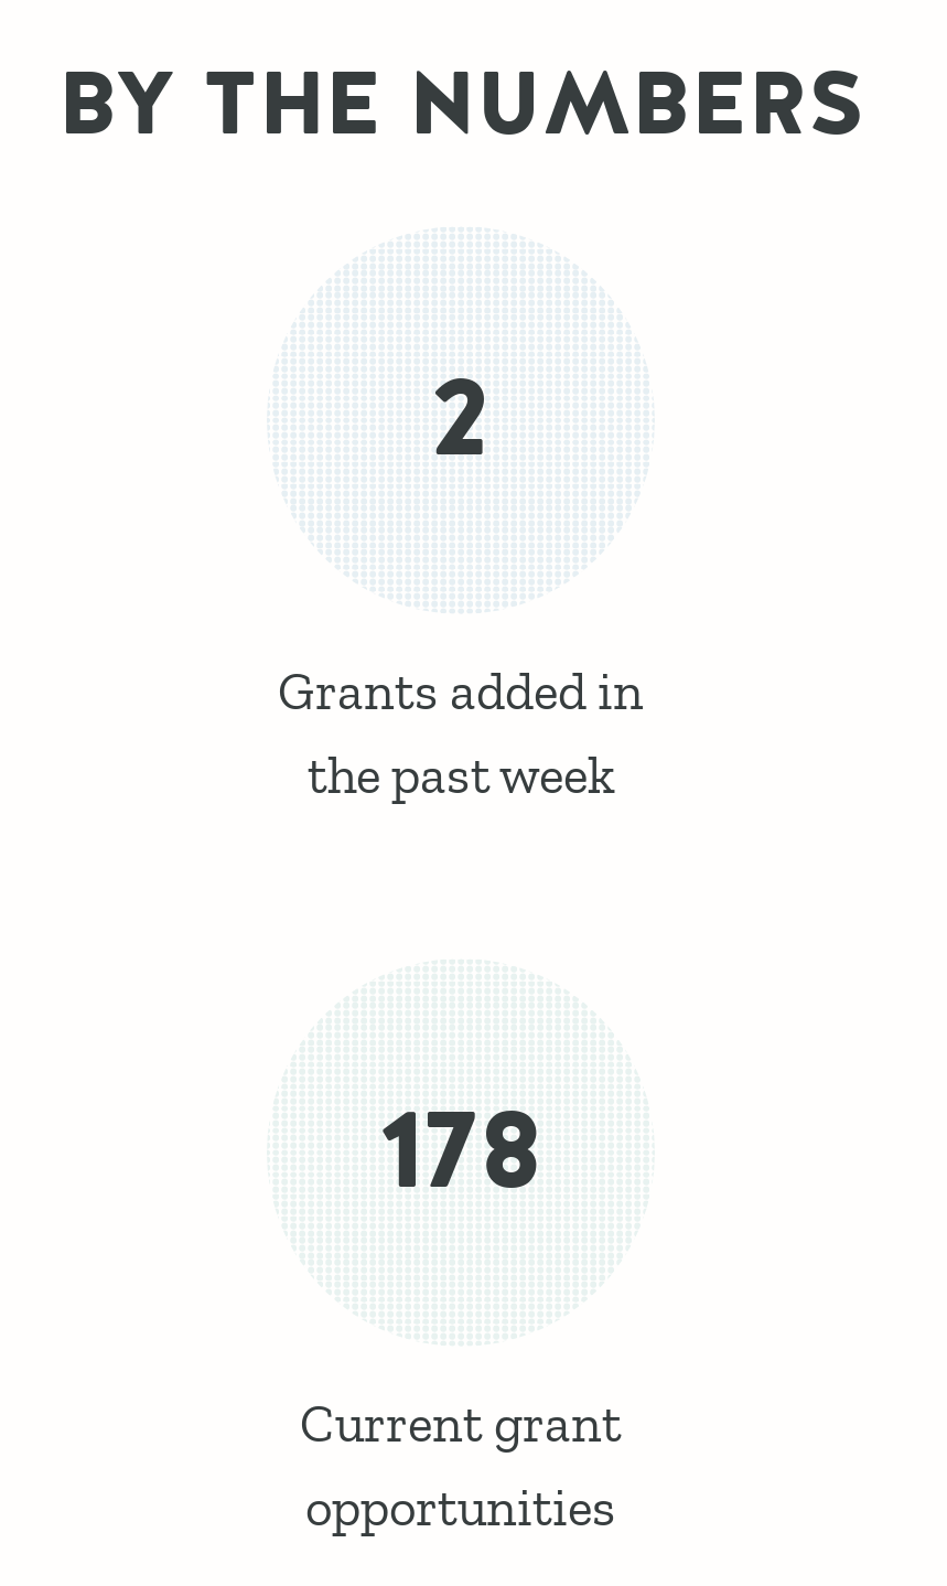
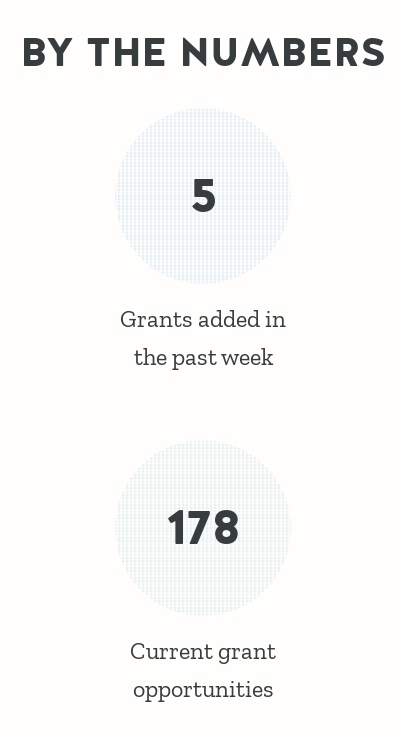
- 2
+ 5
